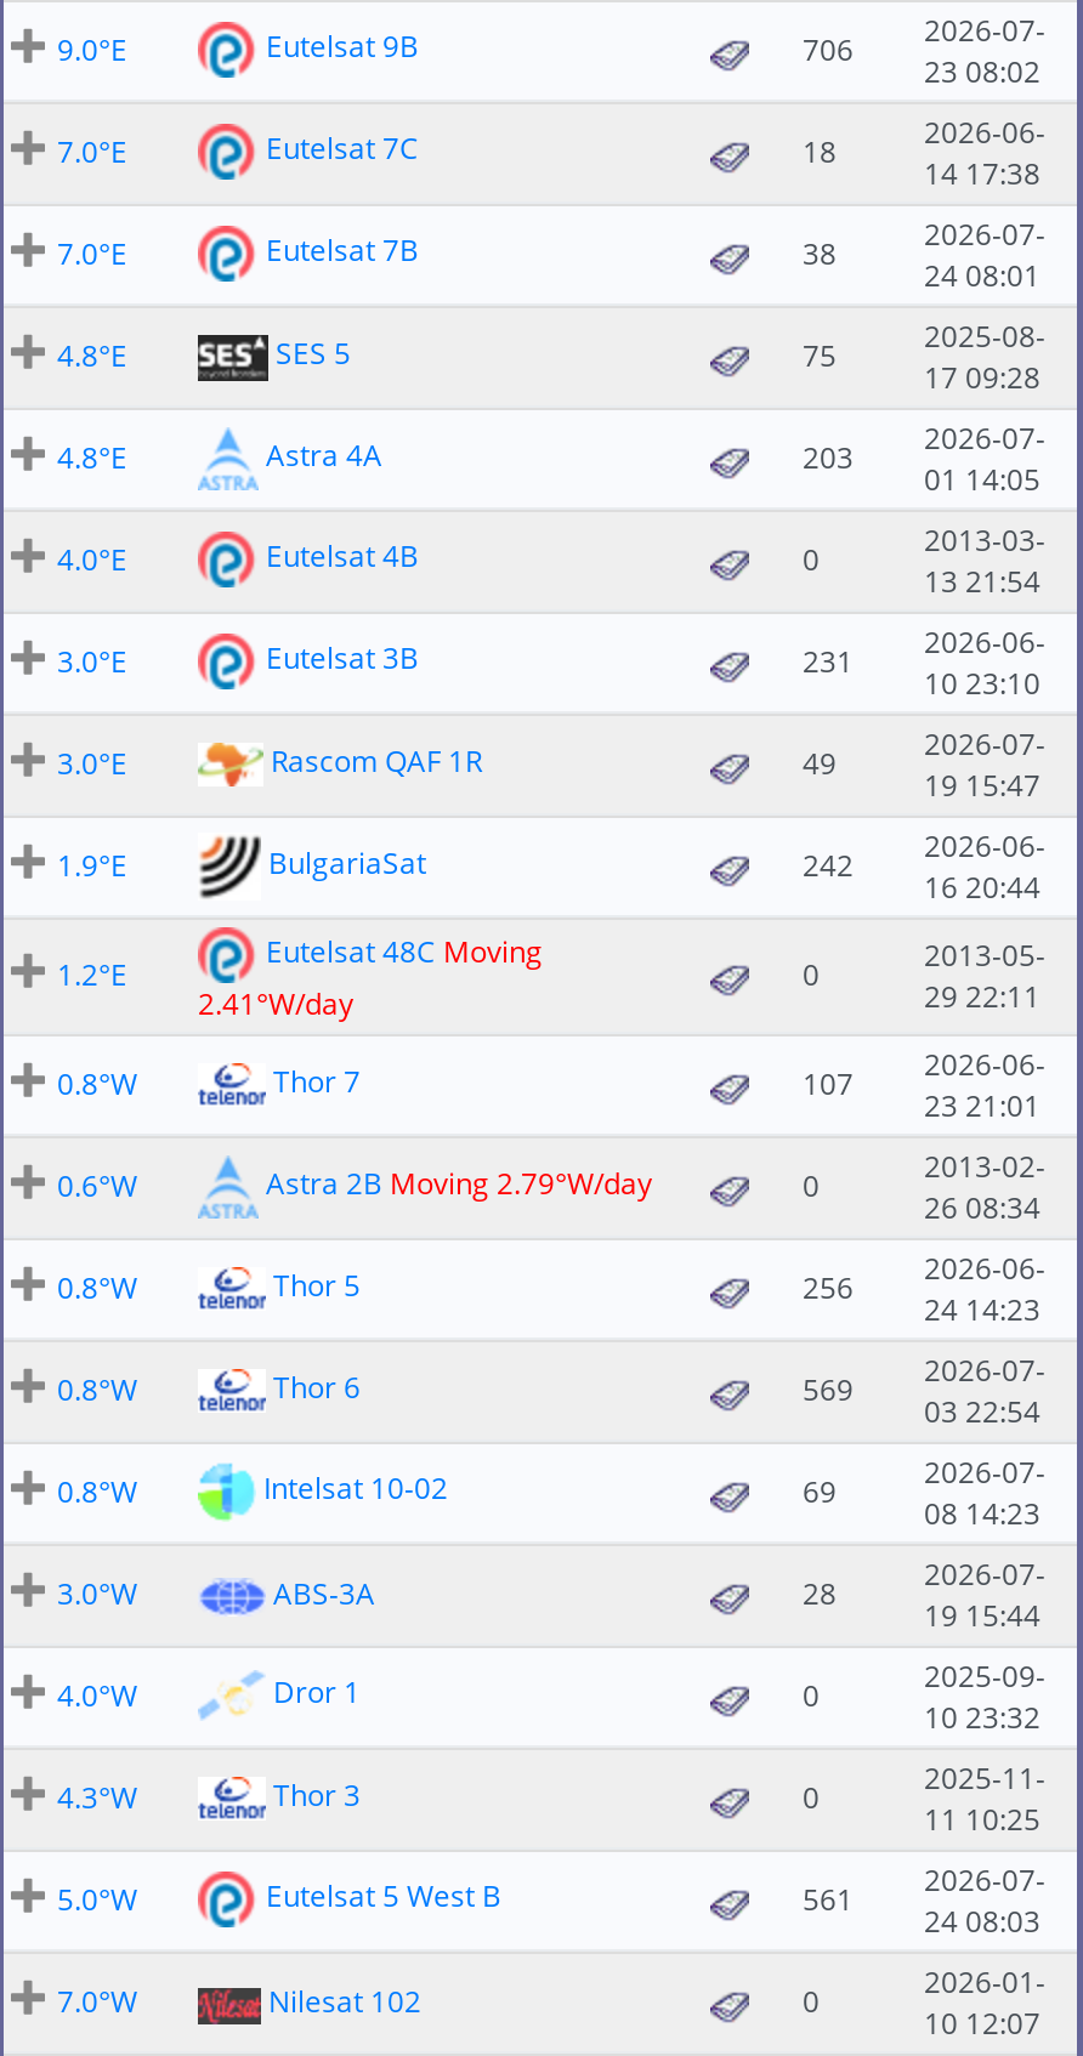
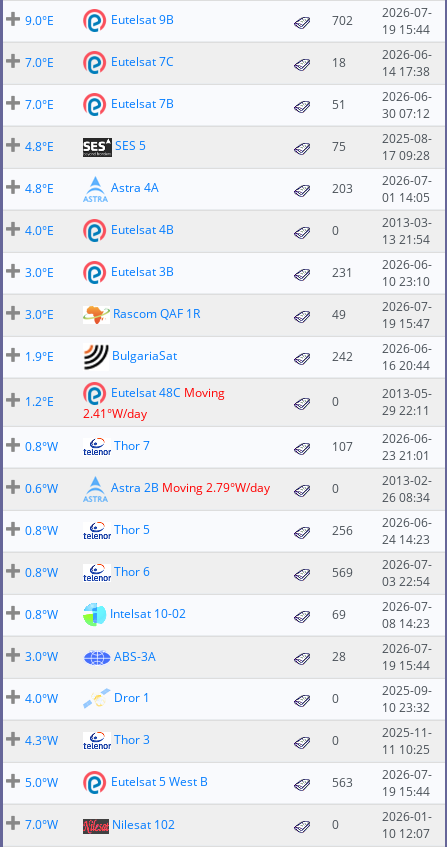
- 706 2026-07-
+ 702 2026-07-

- 23 08:02
+ 19 15:44

- 2026-07-
+ 2026-06-

- 38
+ 51

- 24 08:01
+ 30 07:12

- 561 2026-07-
+ 563 2026-07-

- 24 08:03
+ 19 15:44
